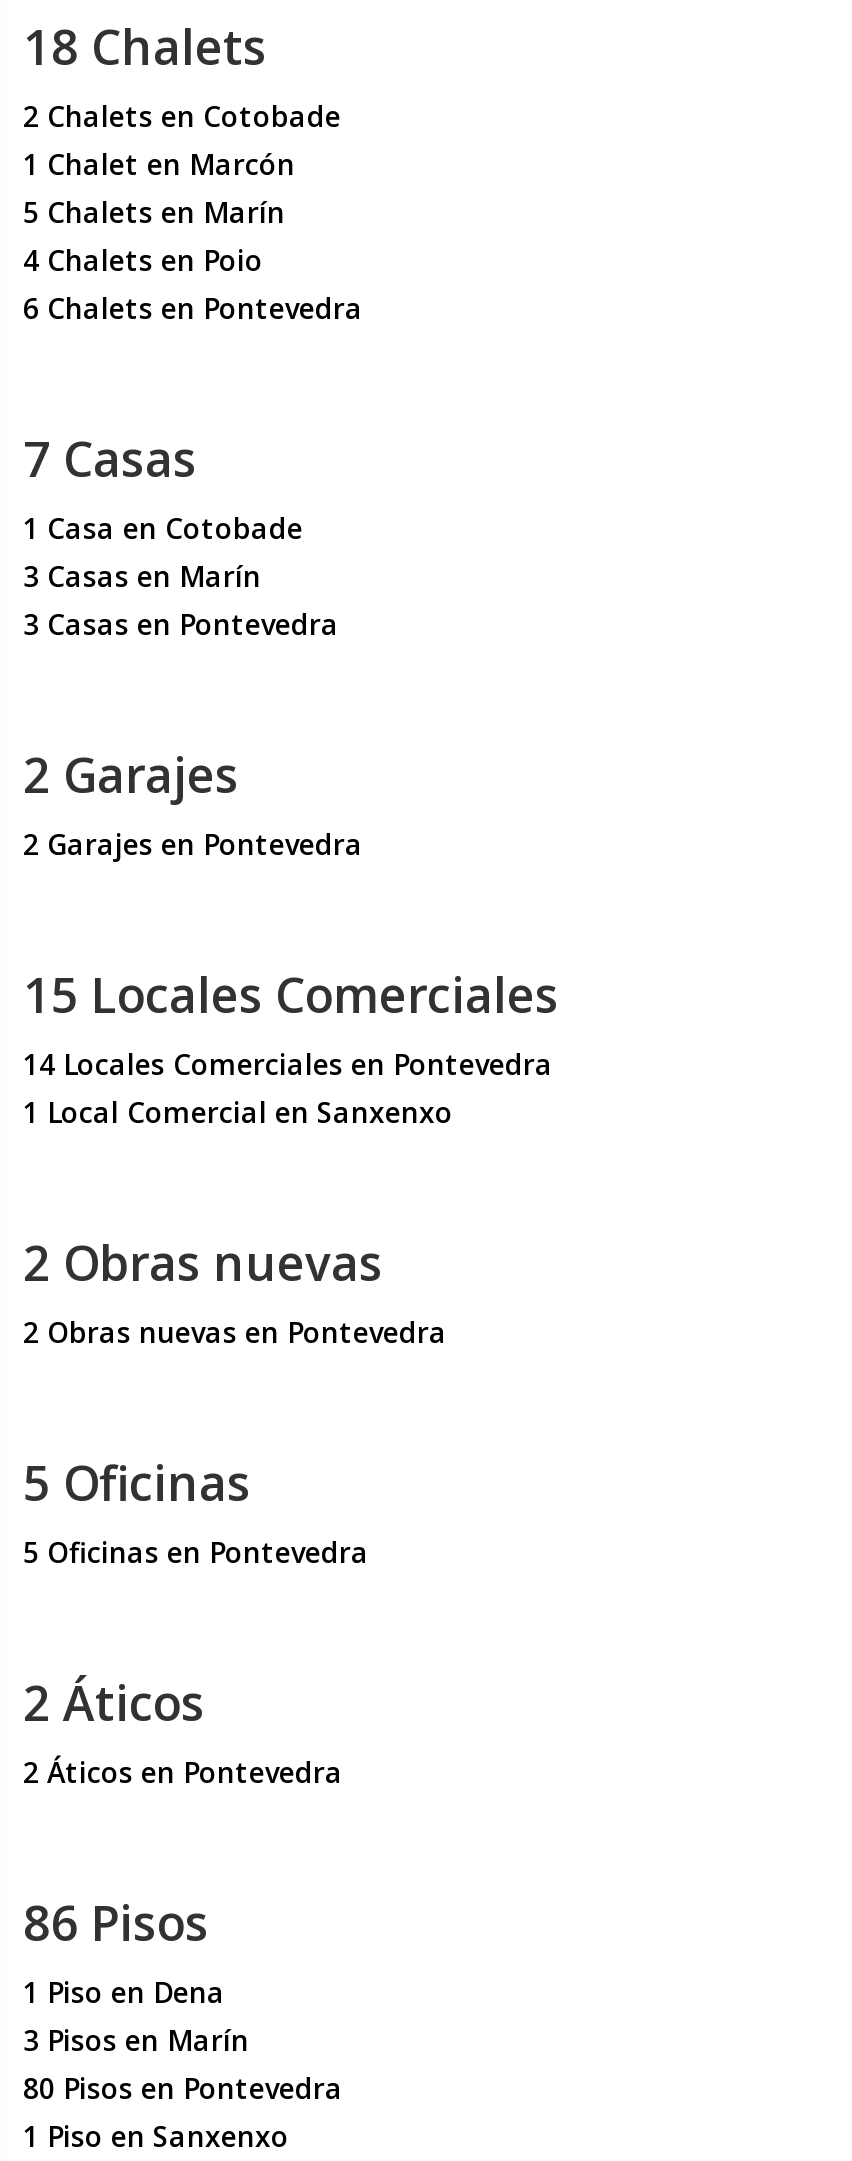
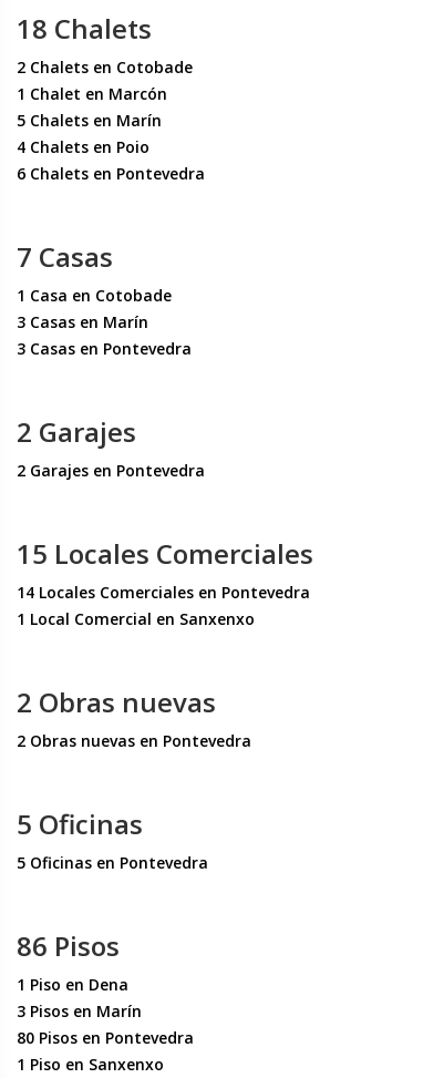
- 2 Áticos
- 2 Áticos en Pontevedra
